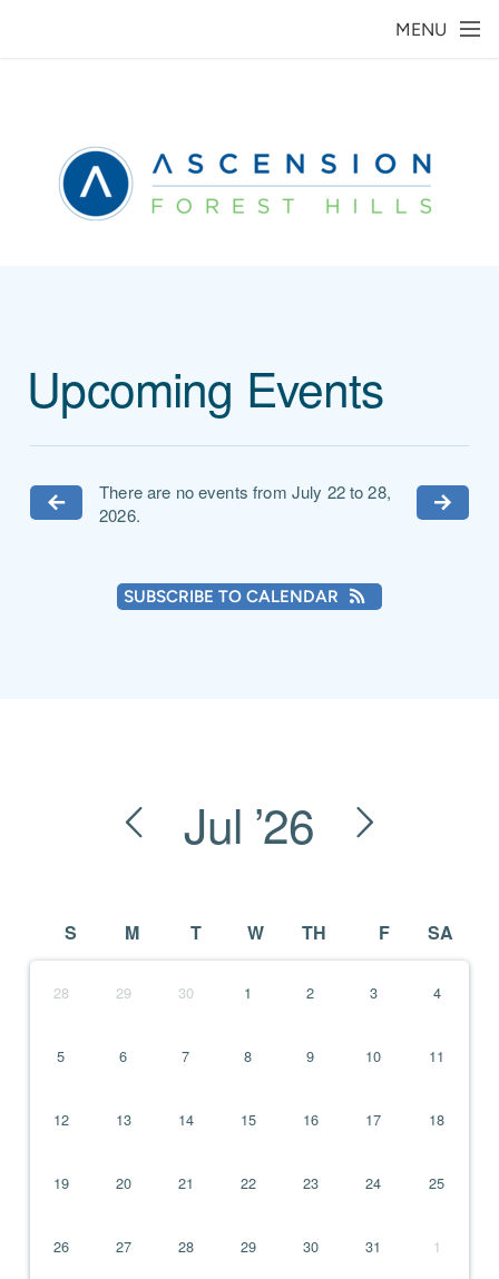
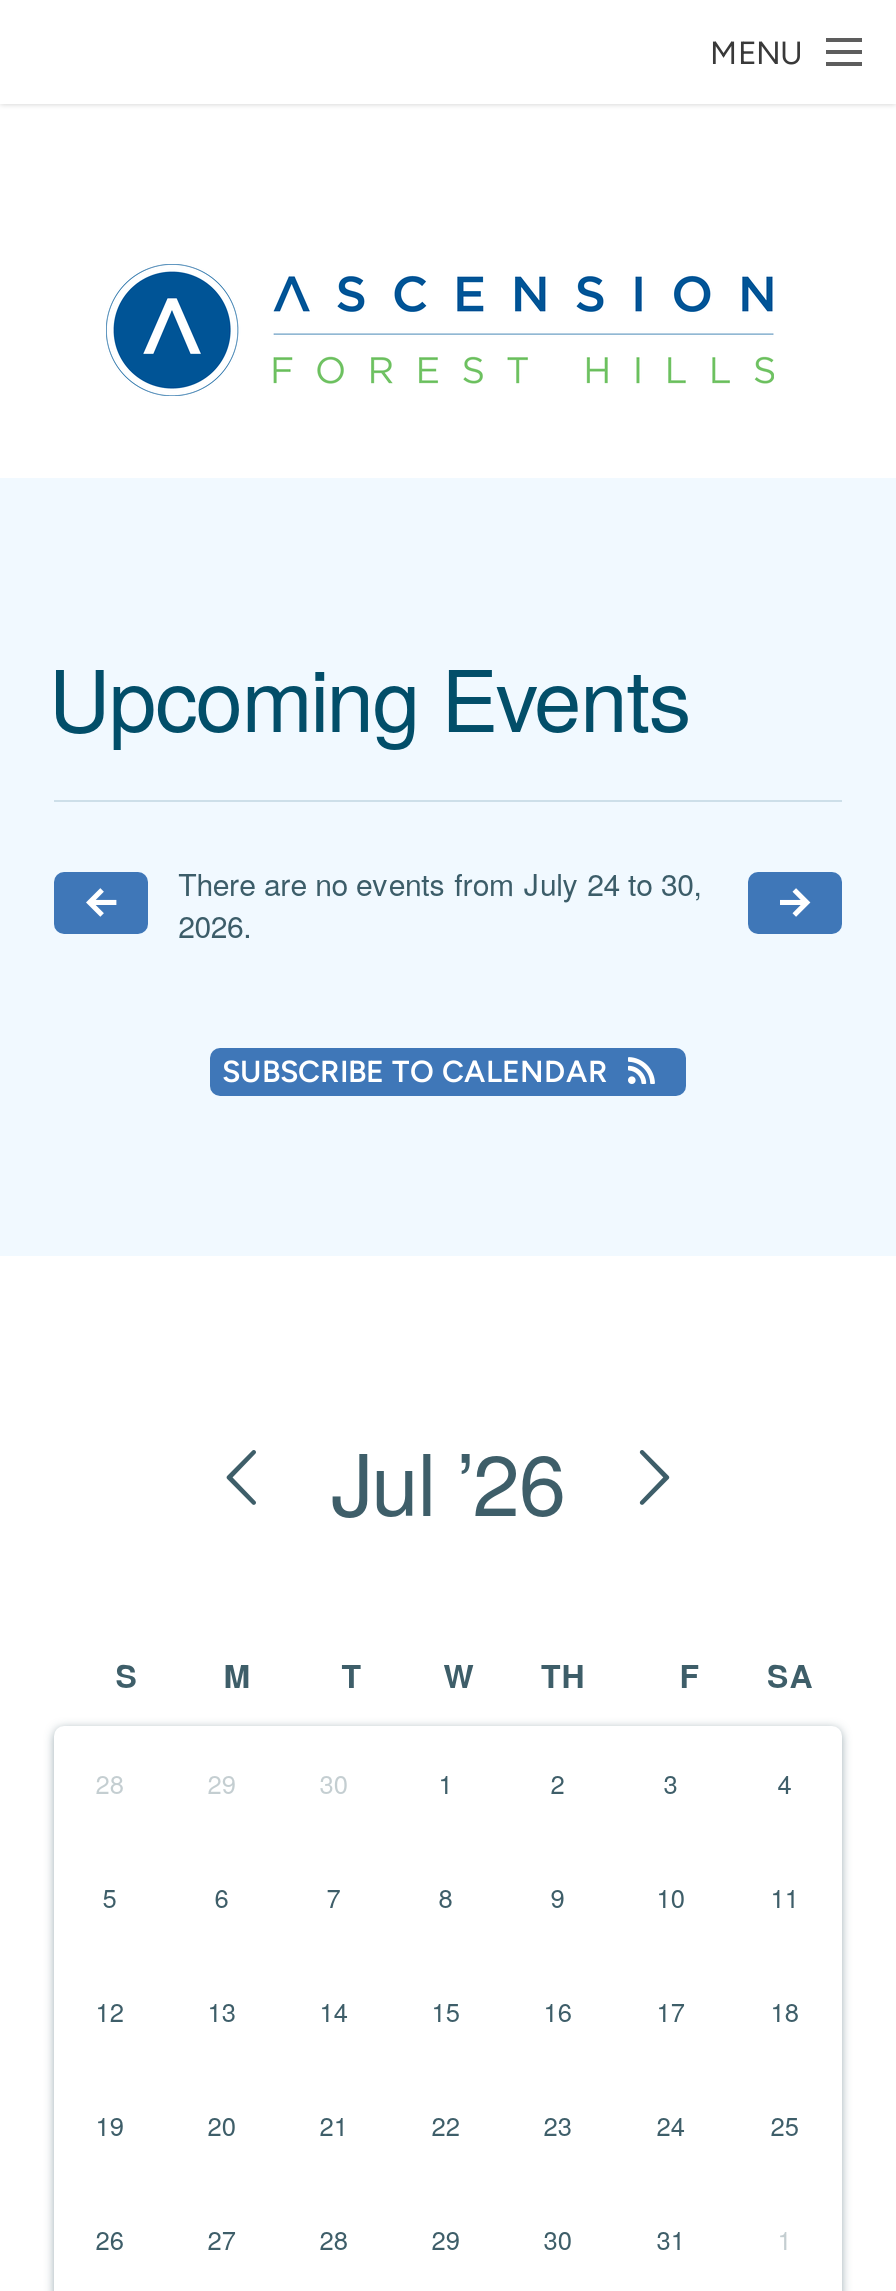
- There are no events from July 22 to 28,
+ There are no events from July 24 to 30,
